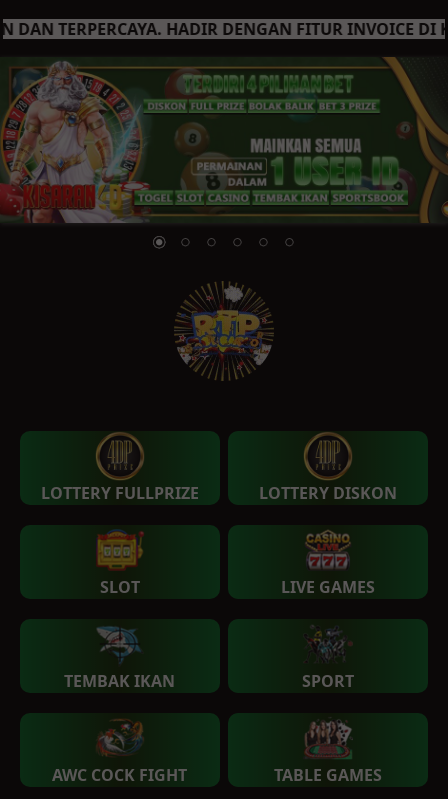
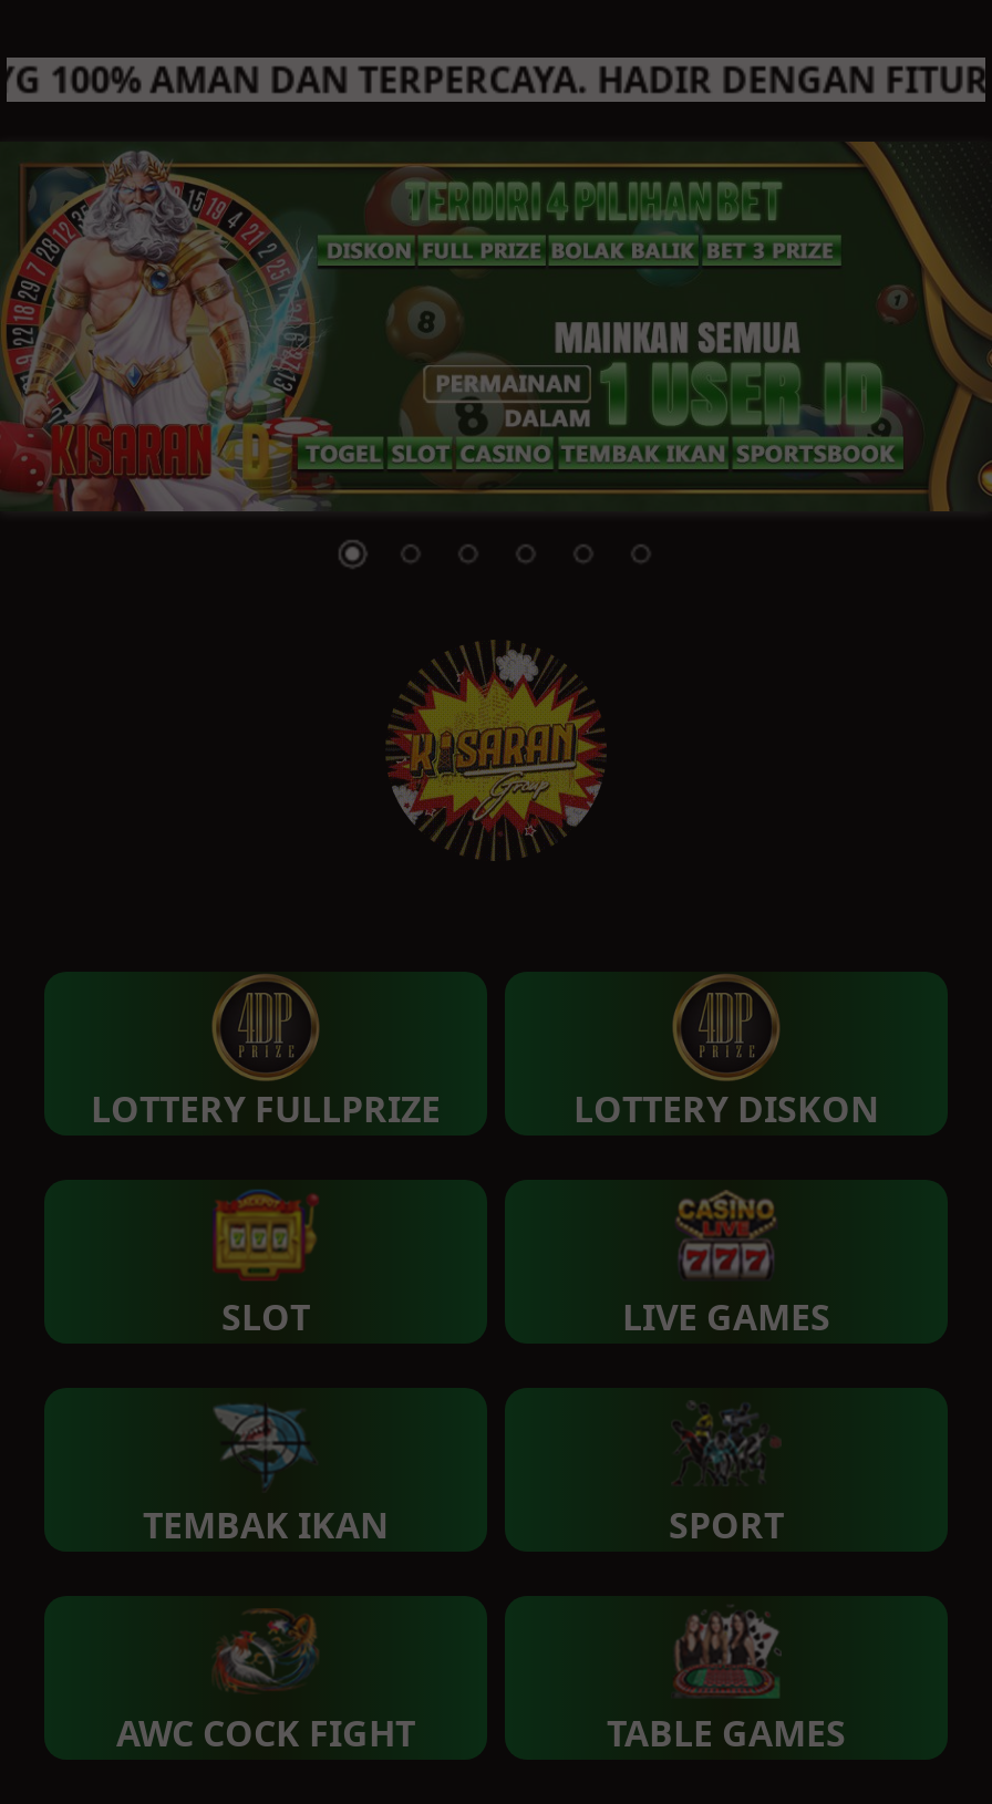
- [image]
+ [image]
